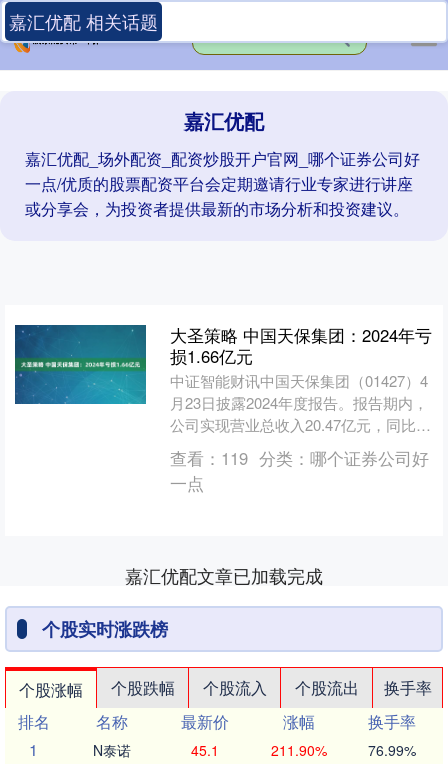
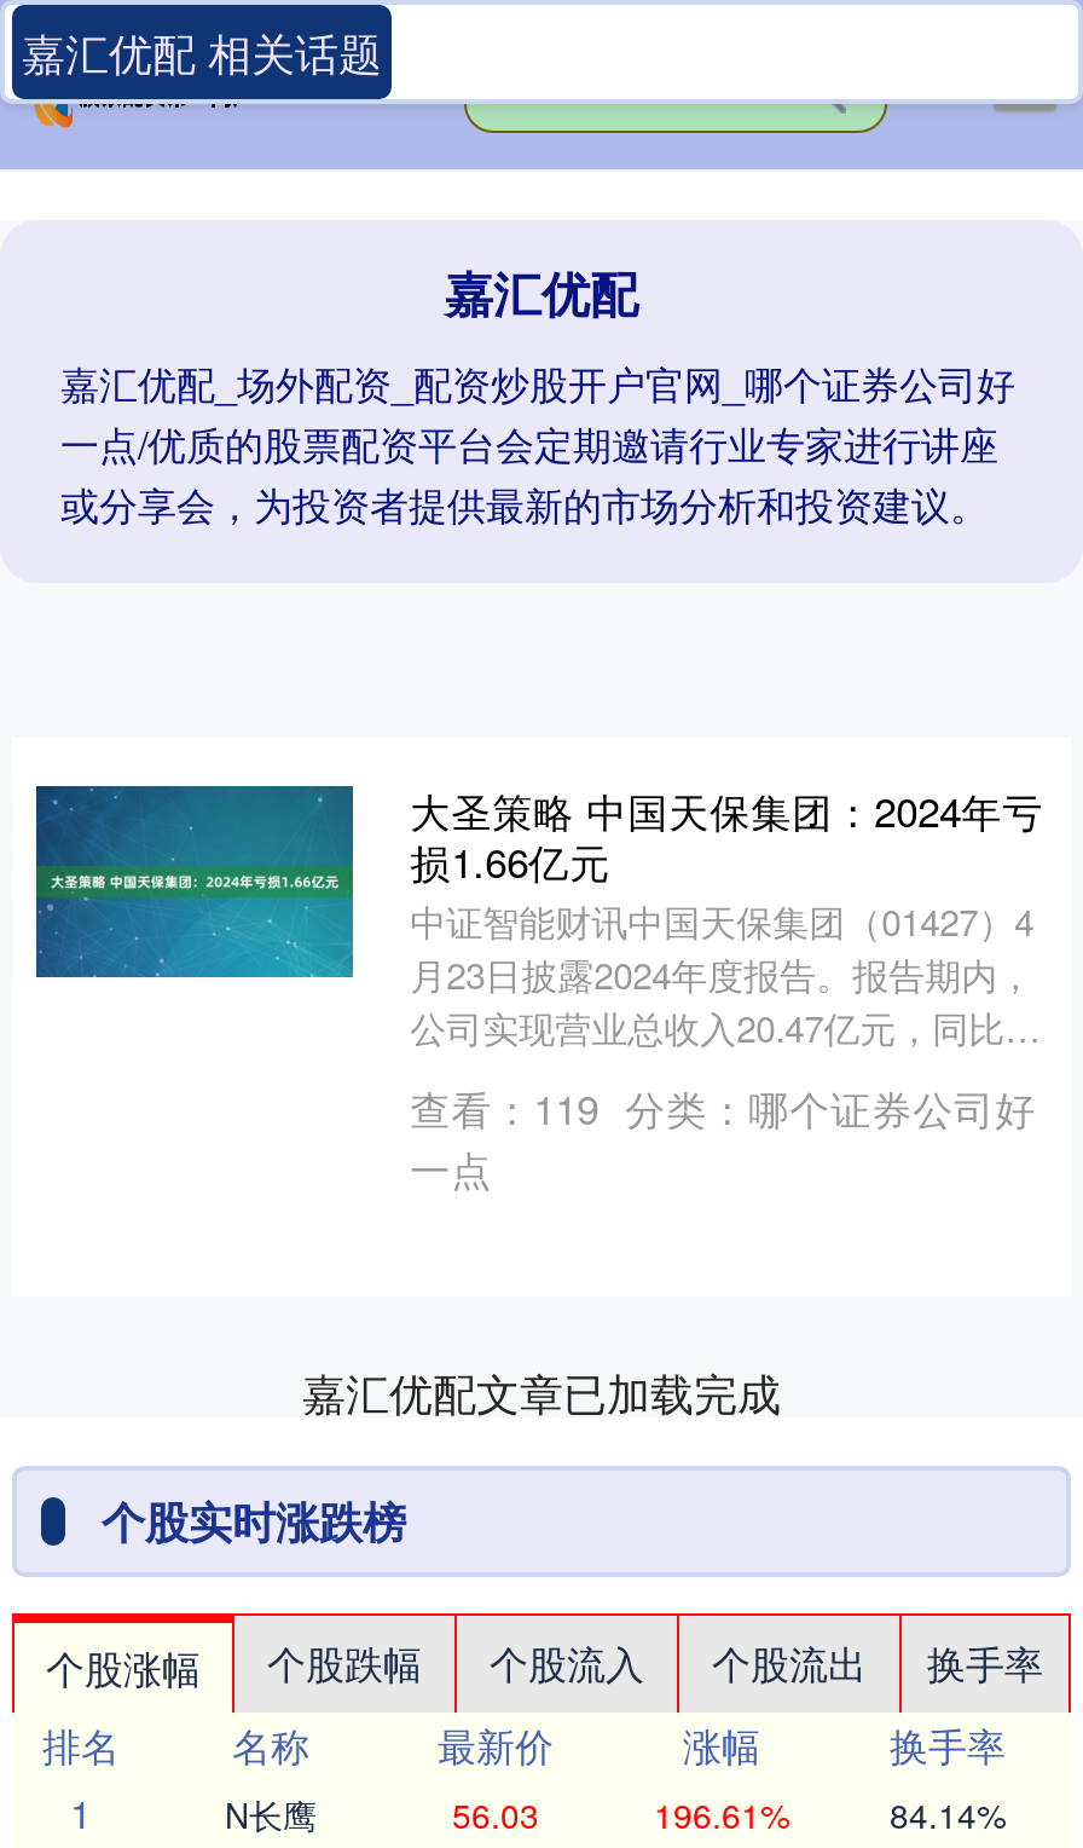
- N泰诺
+ N长鹰

- 45.1
+ 56.03

- 211.90%
+ 196.61%

- 76.99%
+ 84.14%
